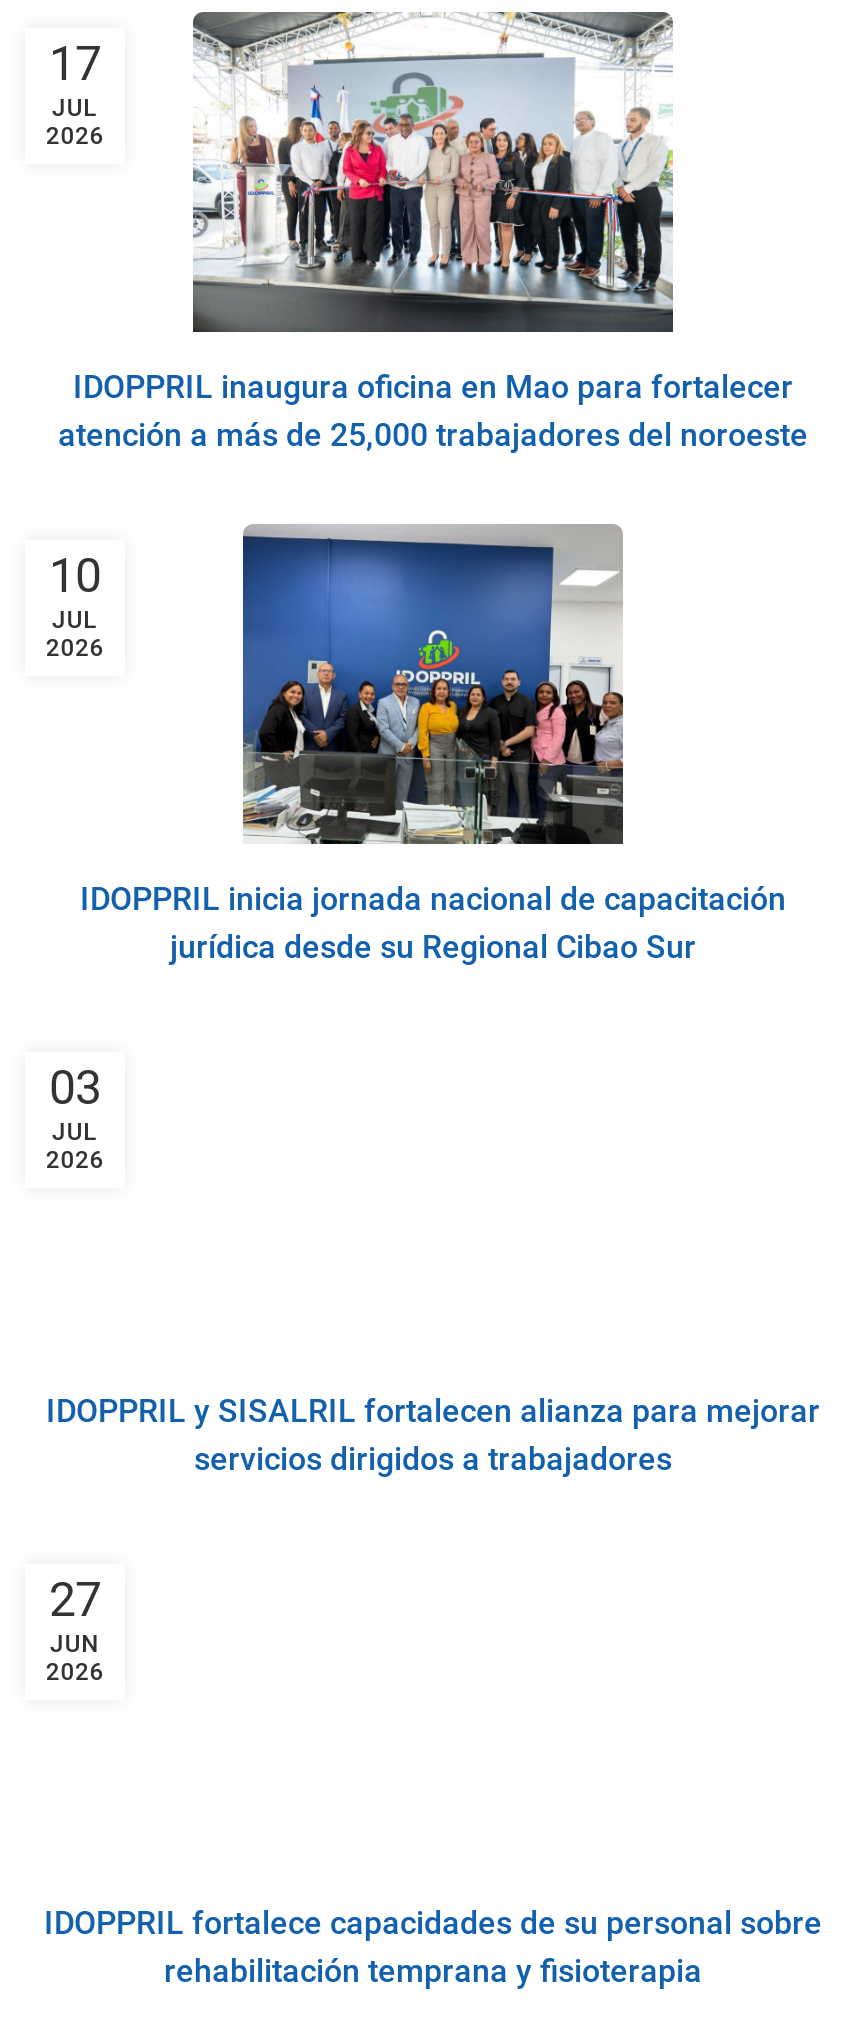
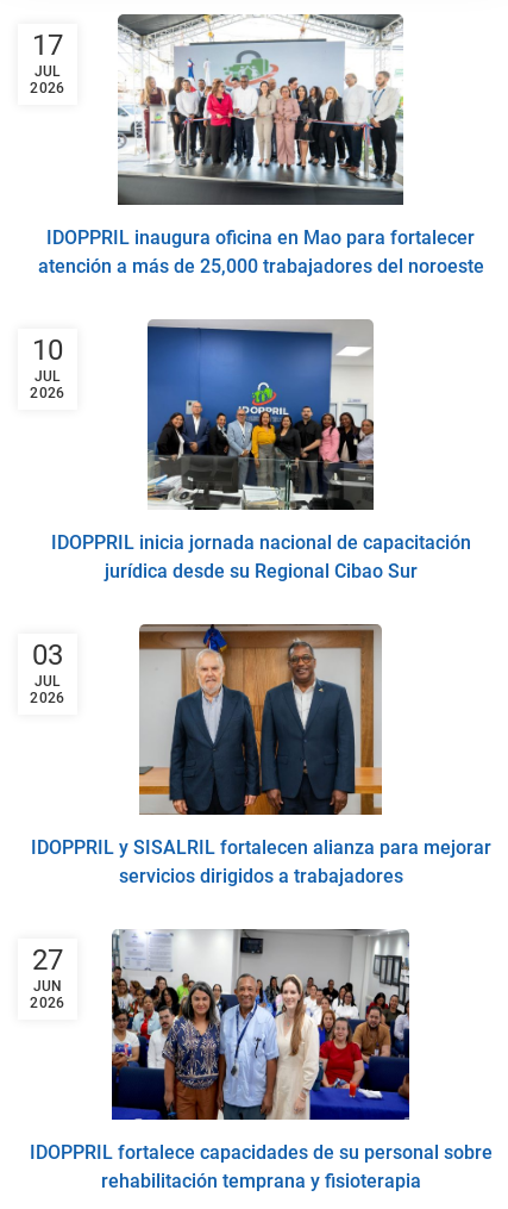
+ [image]

+ [image]
